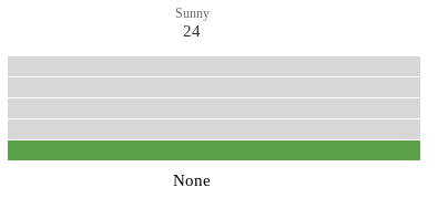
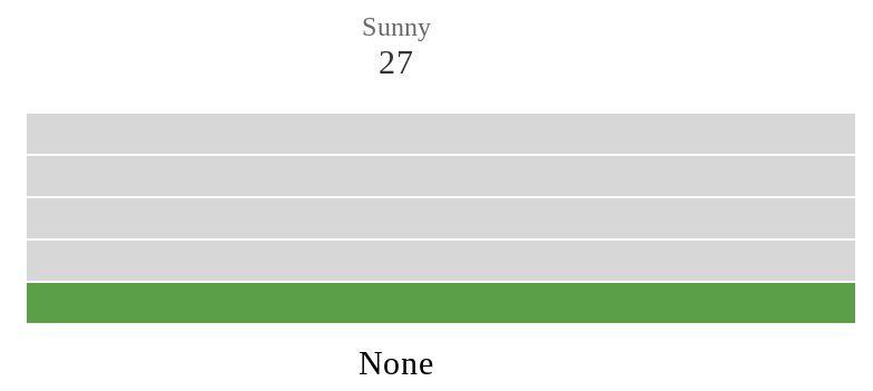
- 24
+ 27
